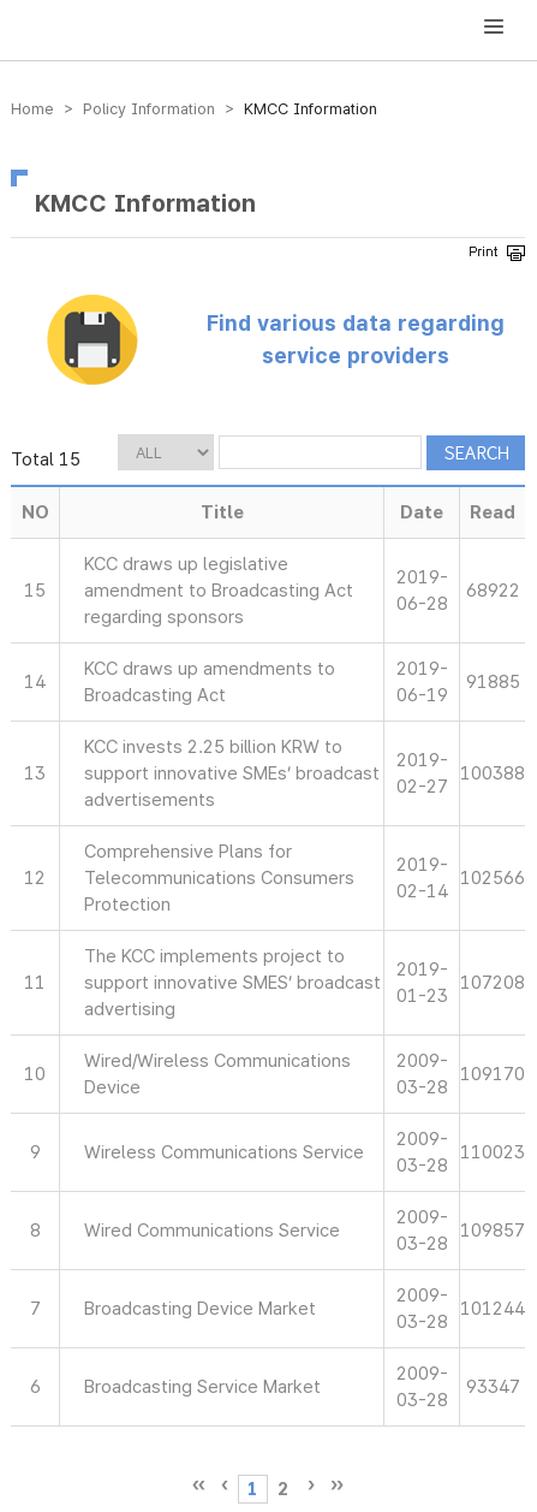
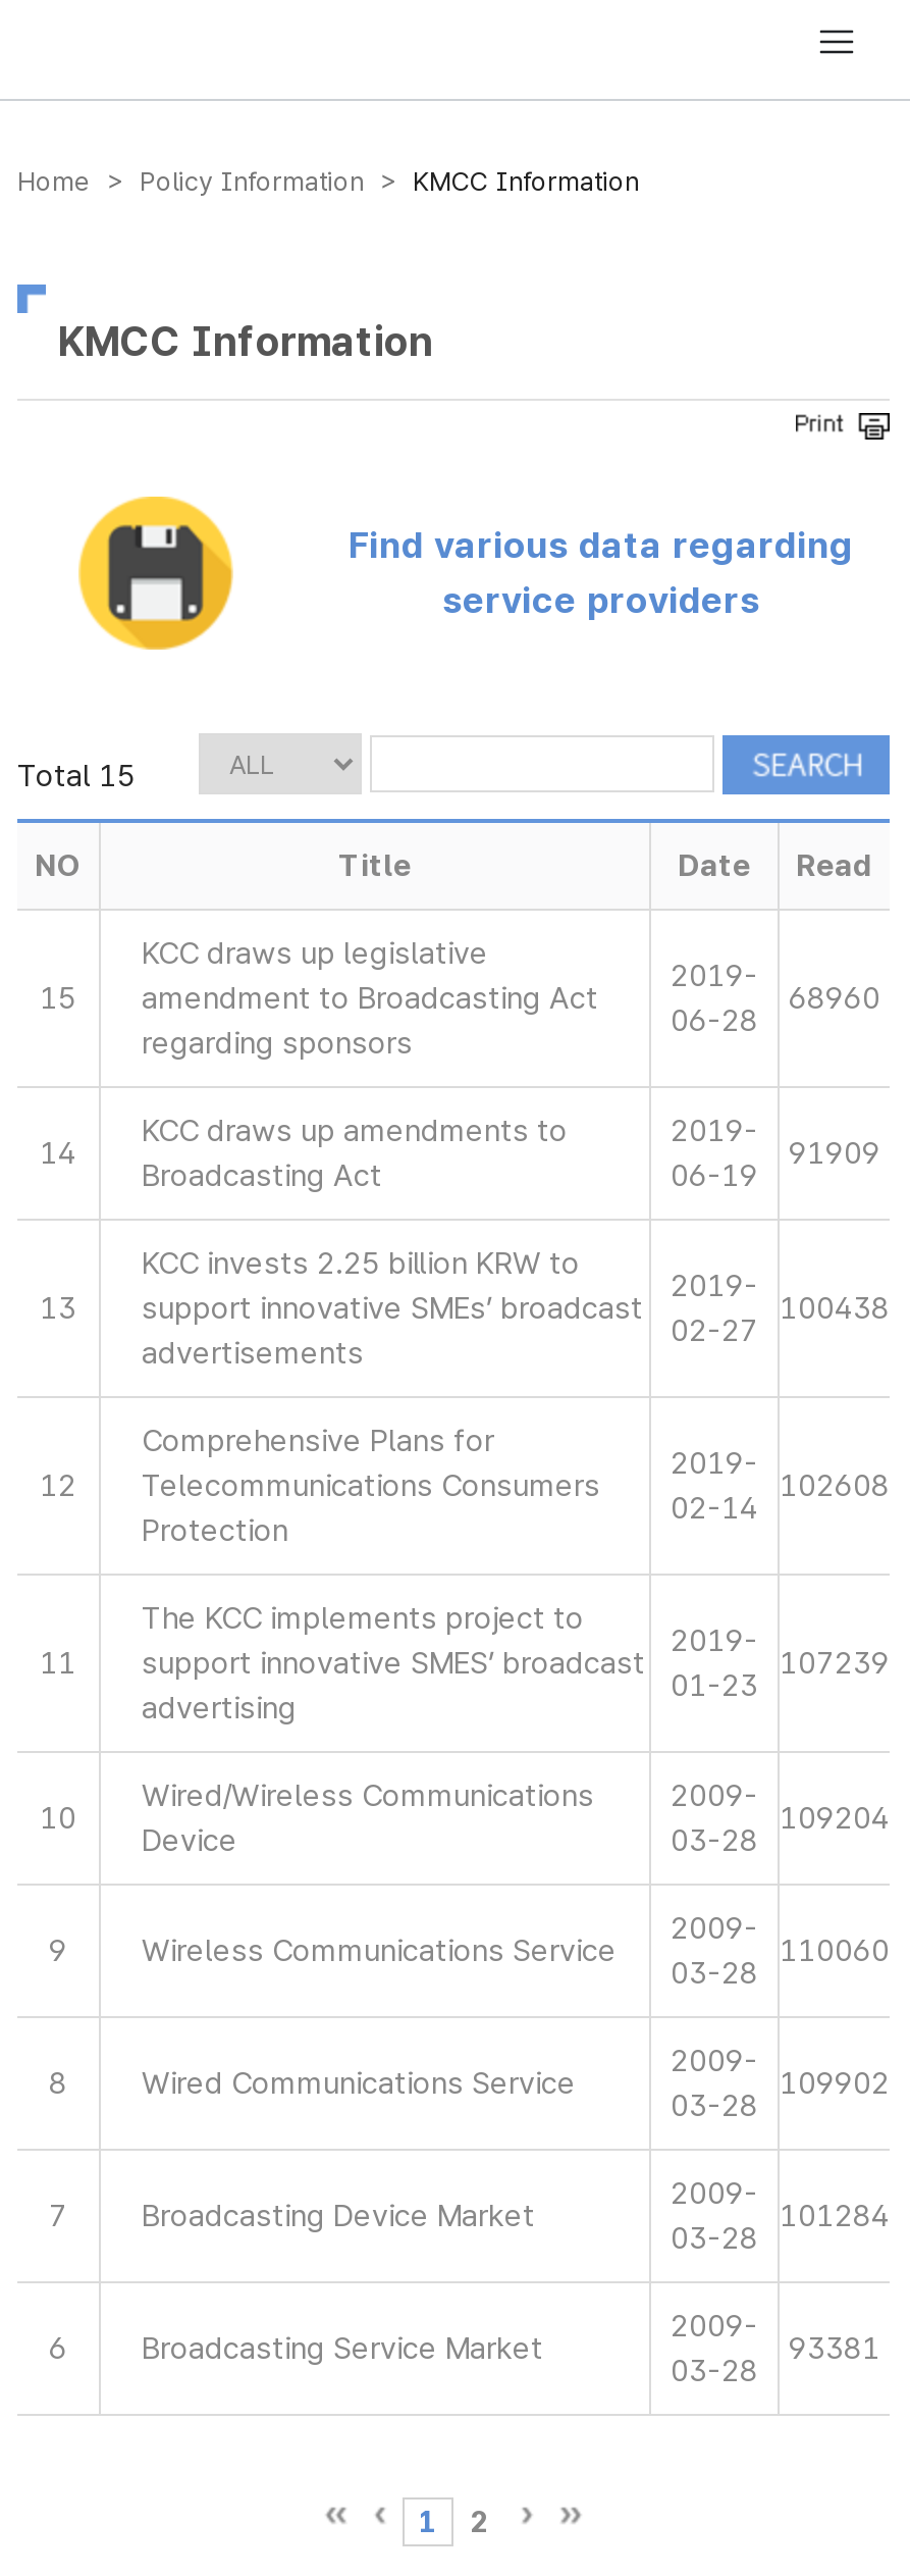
- 68922
+ 68960

- 91885
+ 91909

- 100388
+ 100438

- 102566
+ 102608

- 107208
+ 107239

- 109170
+ 109204

- 110023
+ 110060

- 109857
+ 109902

- 101244
+ 101284

- 93347
+ 93381
